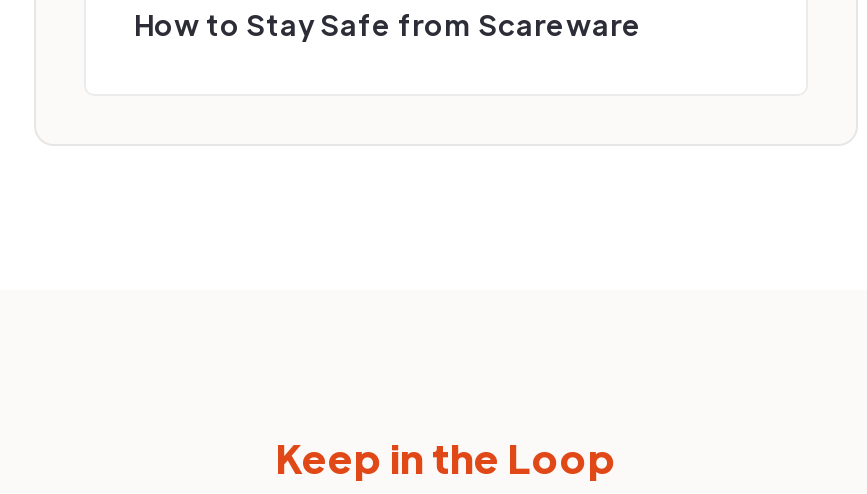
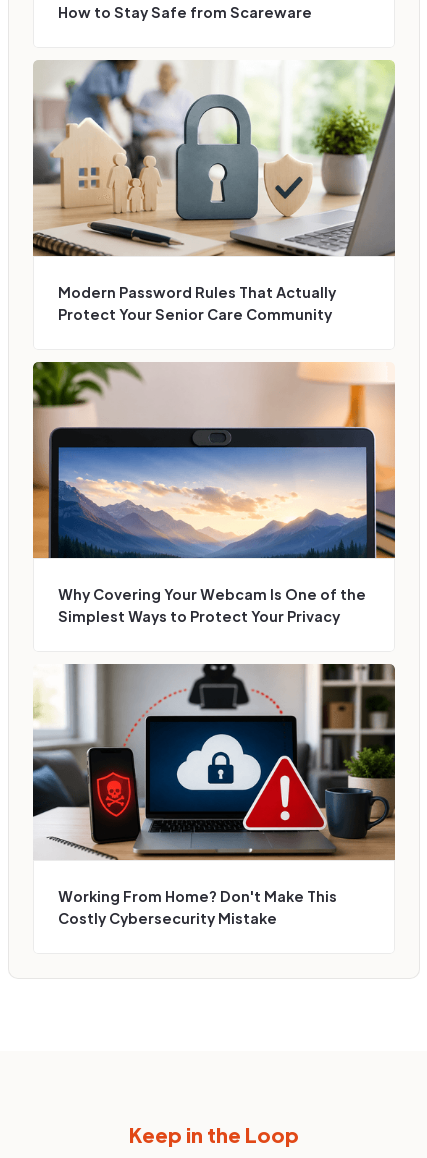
+ [image]
+ Modern Password Rules That Actually
+ Protect Your Senior Care Community

+ [image]
+ Why Covering Your Webcam Is One of the
+ Simplest Ways to Protect Your Privacy

+ [image]
+ Working From Home? Don't Make This
+ Costly Cybersecurity Mistake
